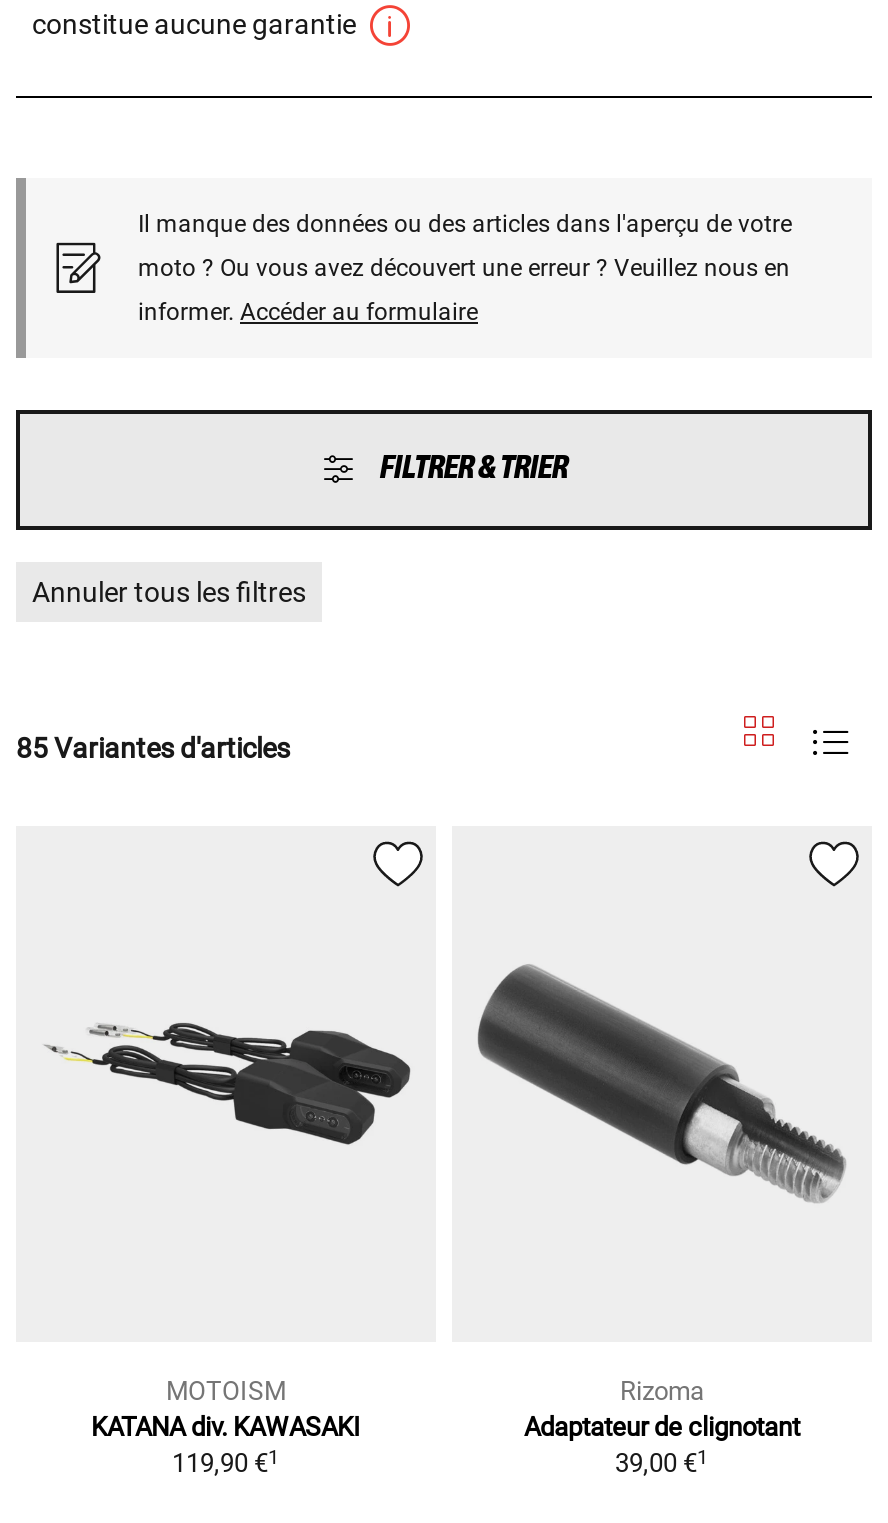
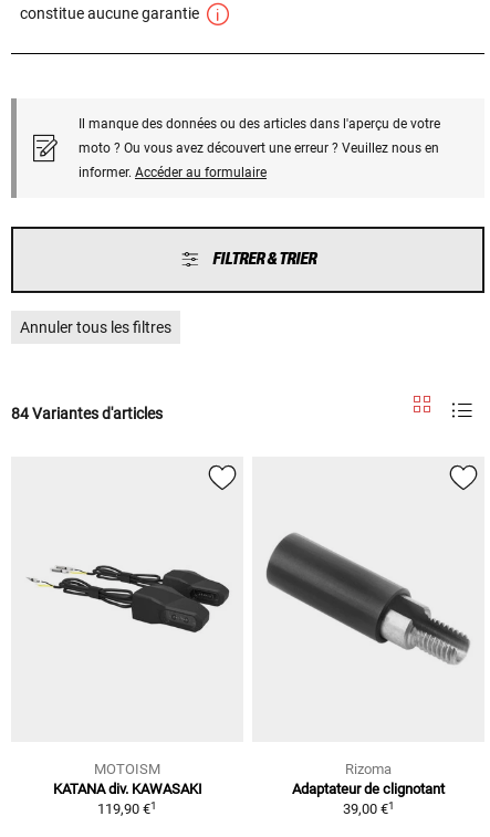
- 85 Variantes d'articles
+ 84 Variantes d'articles
